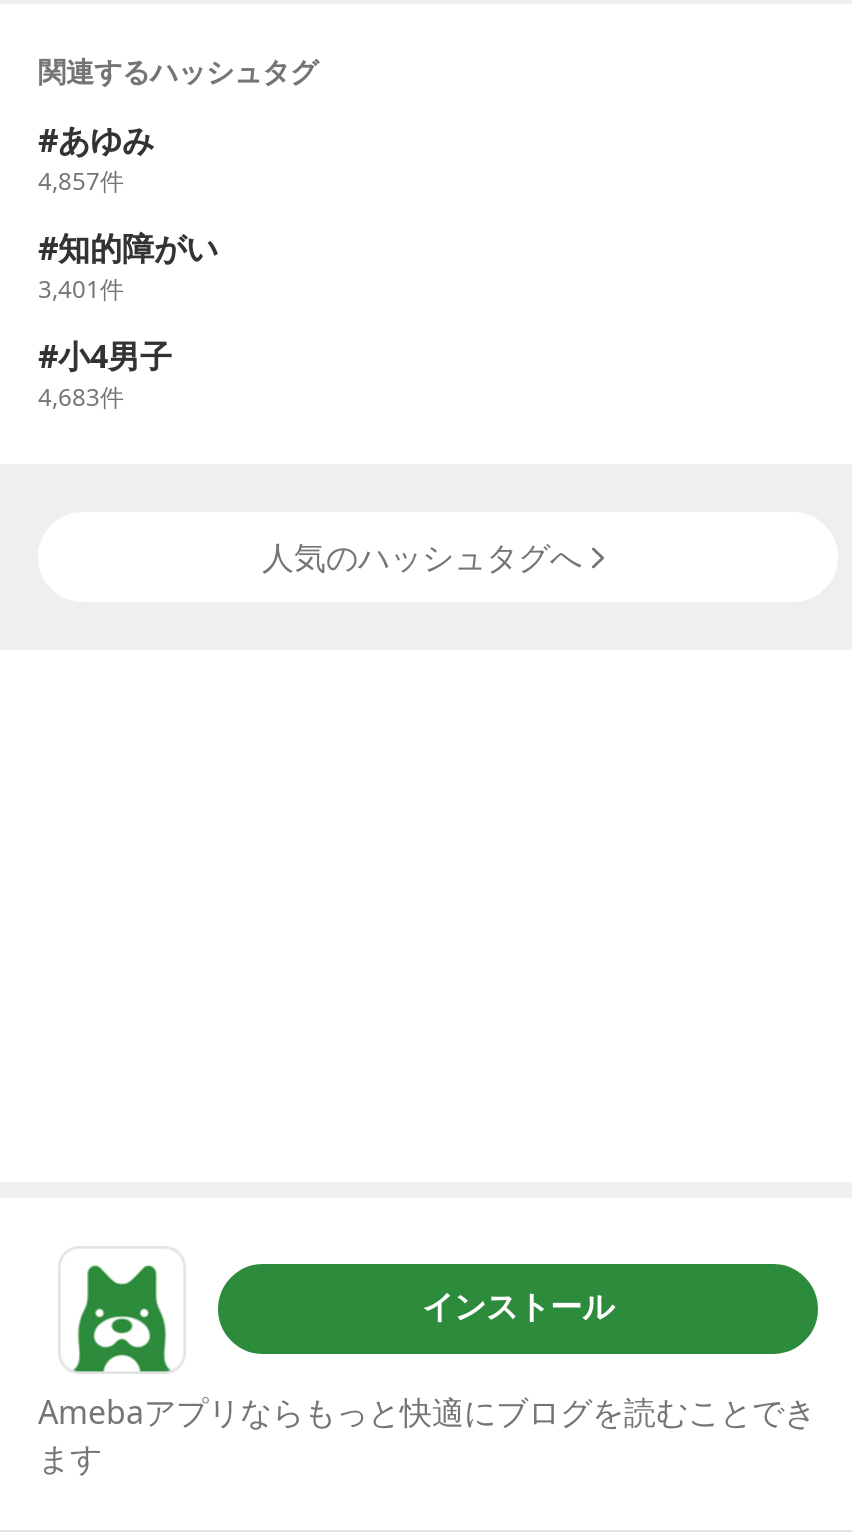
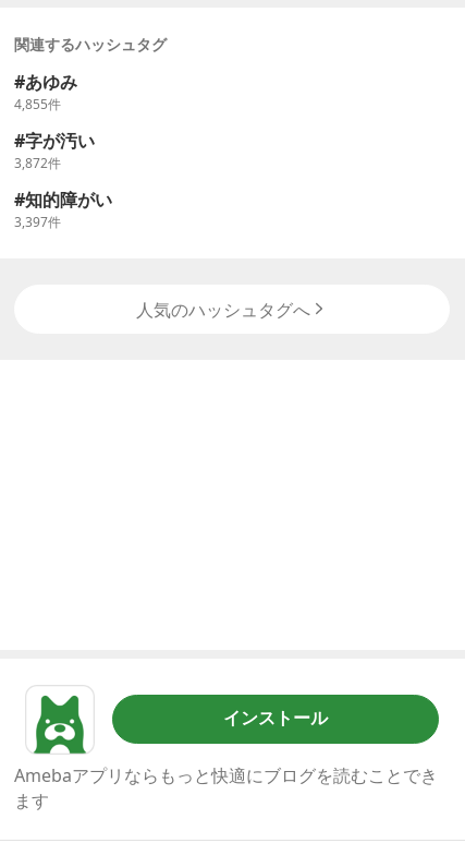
- 4,857件
+ 4,855件
+ 字が汚い
+ 3,872件

moved down: 知的障がい

- 3,401件
- 小4男子
- 4,683件
+ 3,397件
